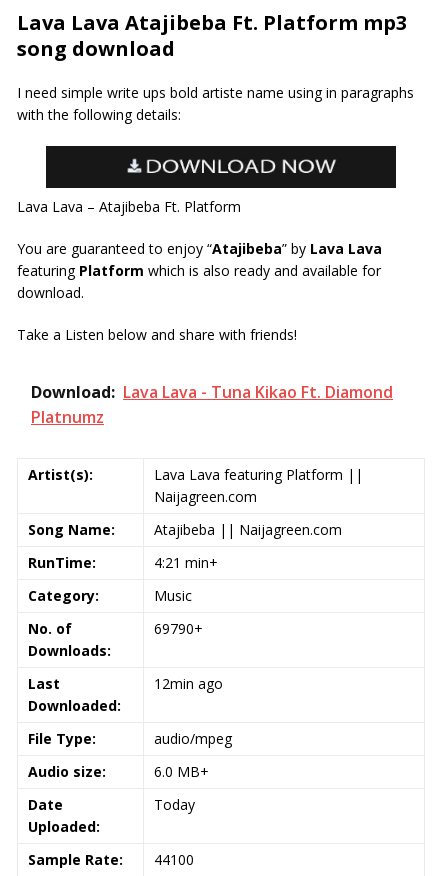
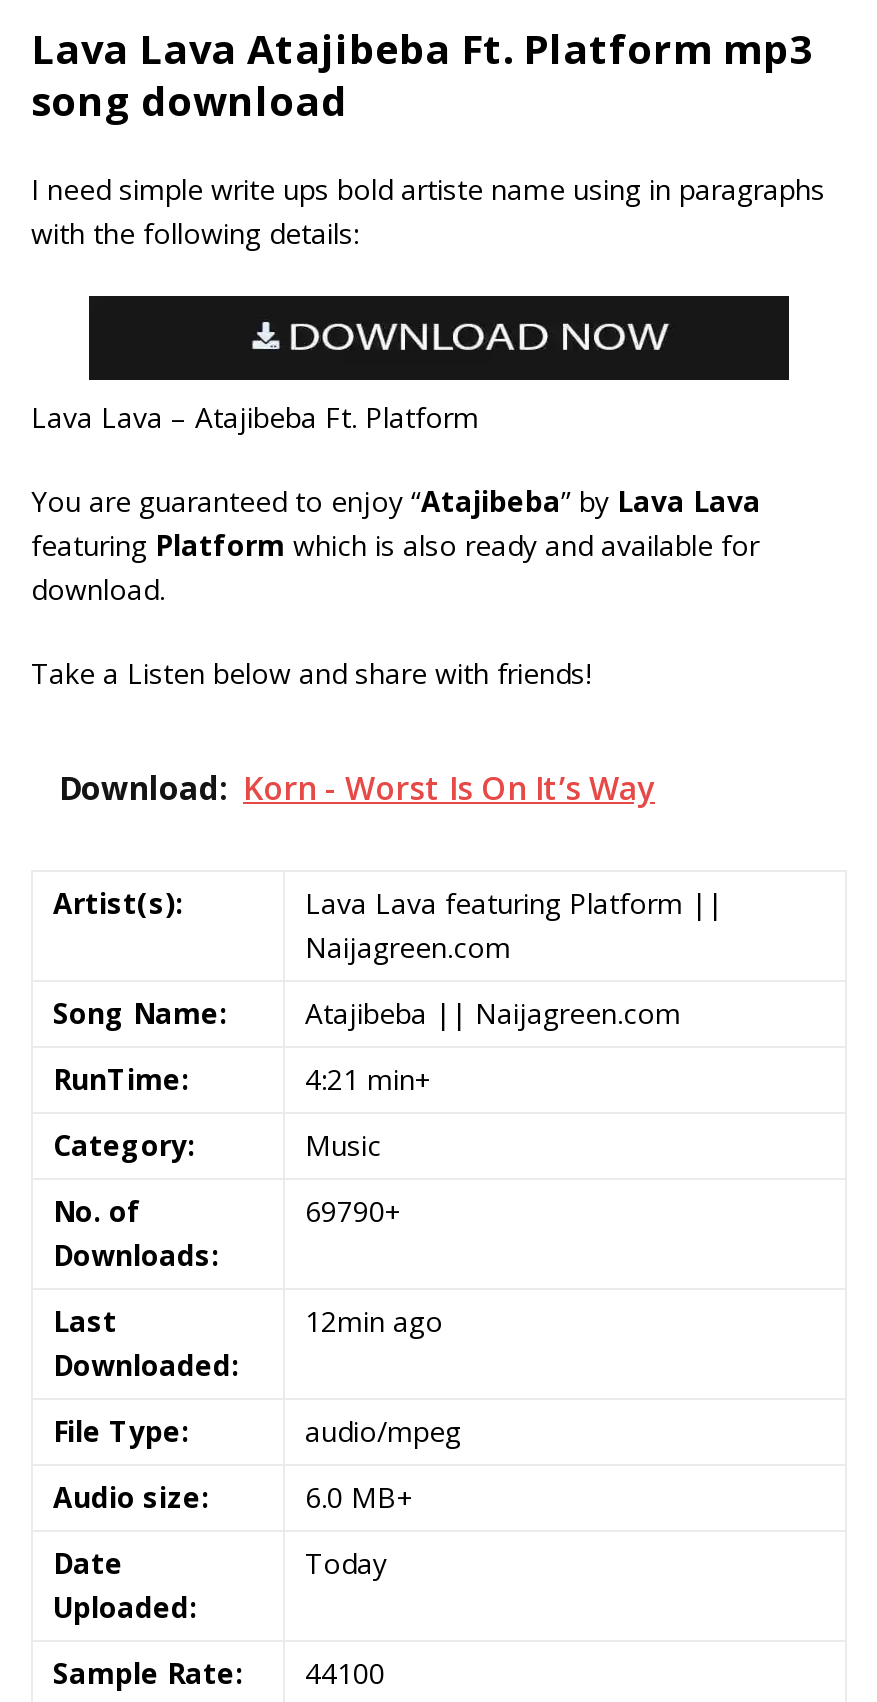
- Download: Lava Lava - Tuna Kikao Ft. Diamond
- Platnumz
+ Download: Korn - Worst Is On It’s Way
